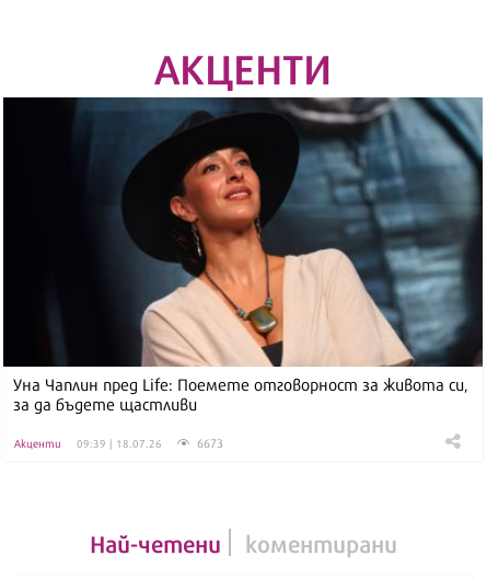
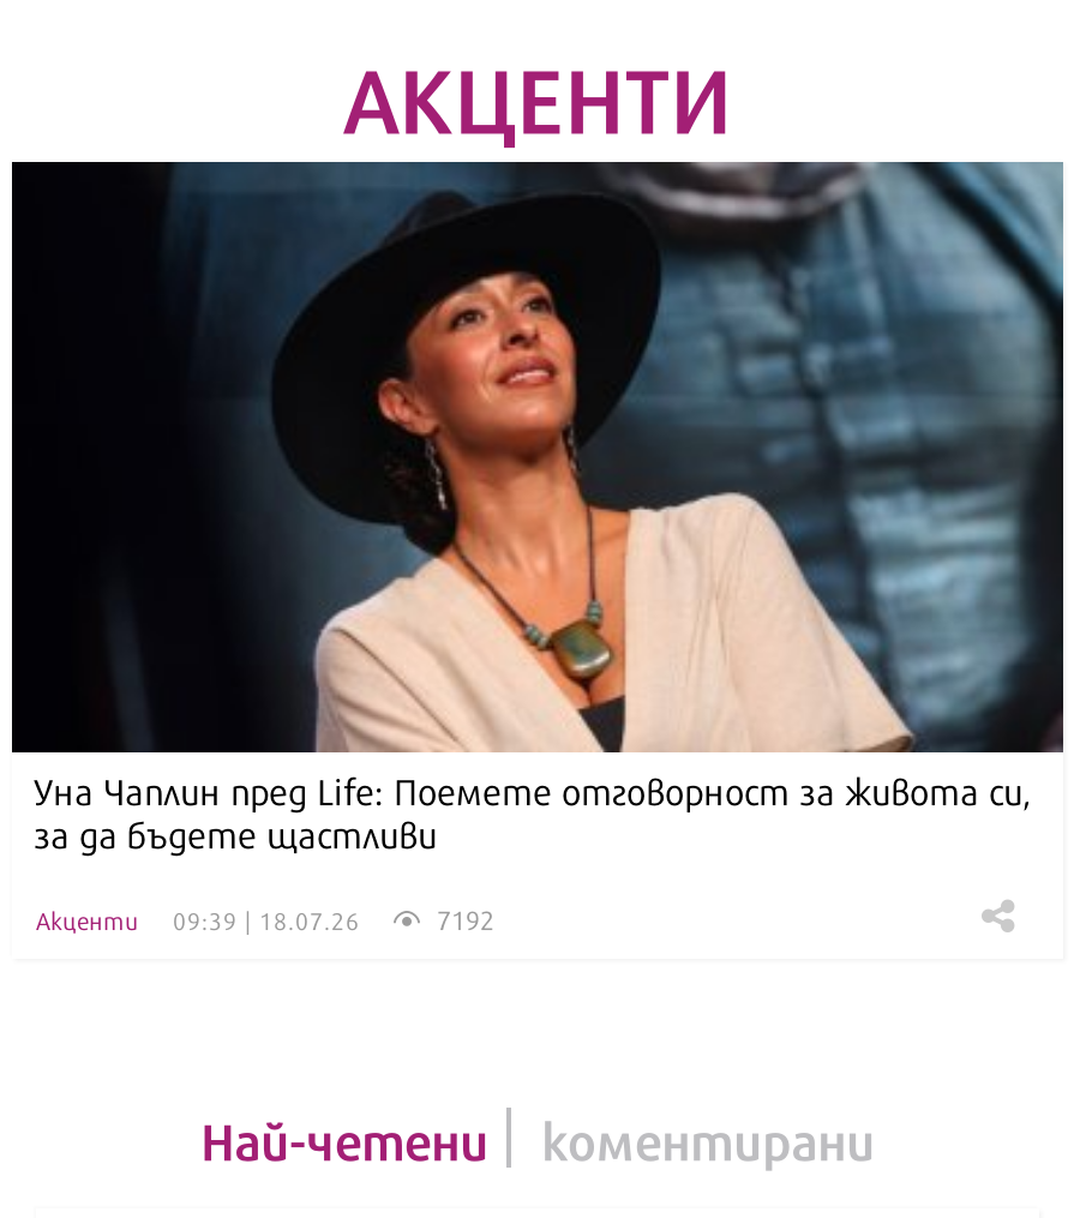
- 6673
+ 7192
